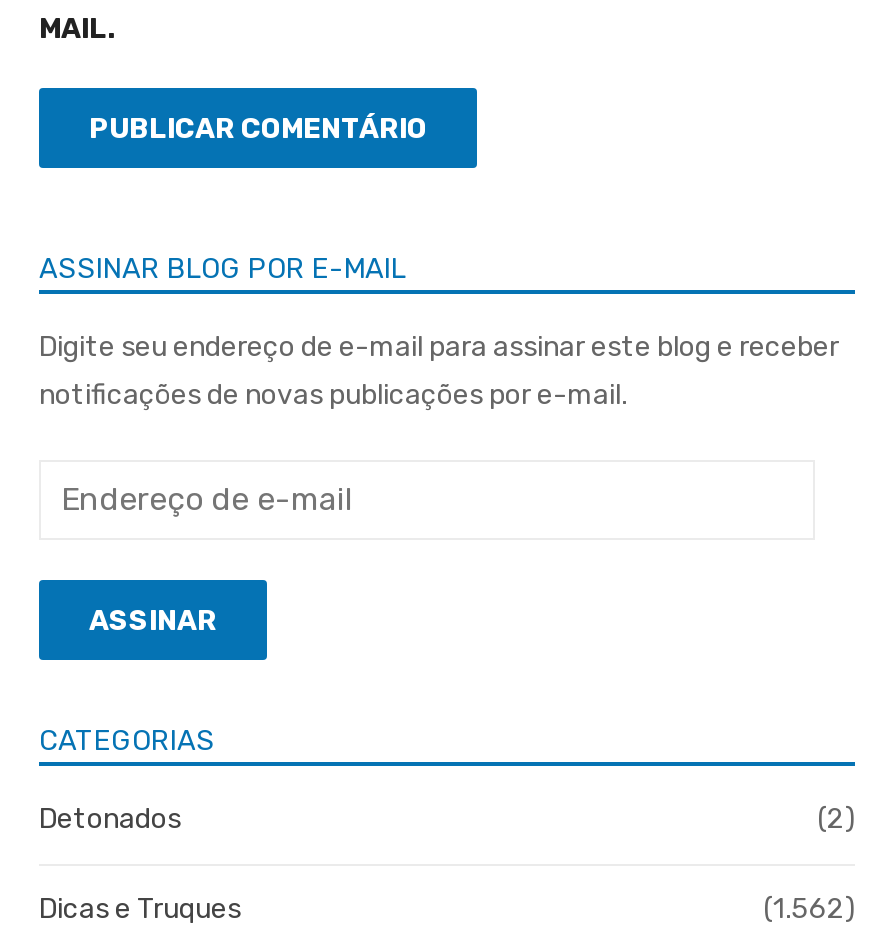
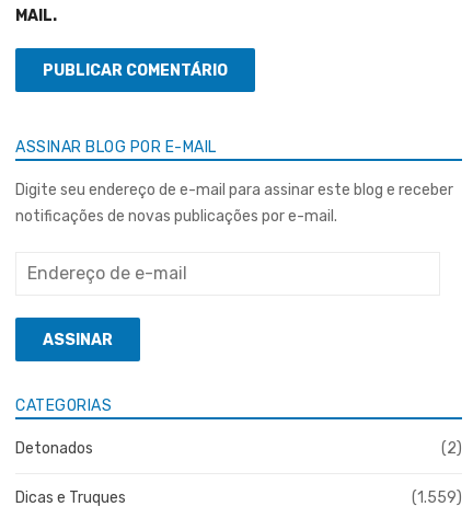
- (1.562)
+ (1.559)
